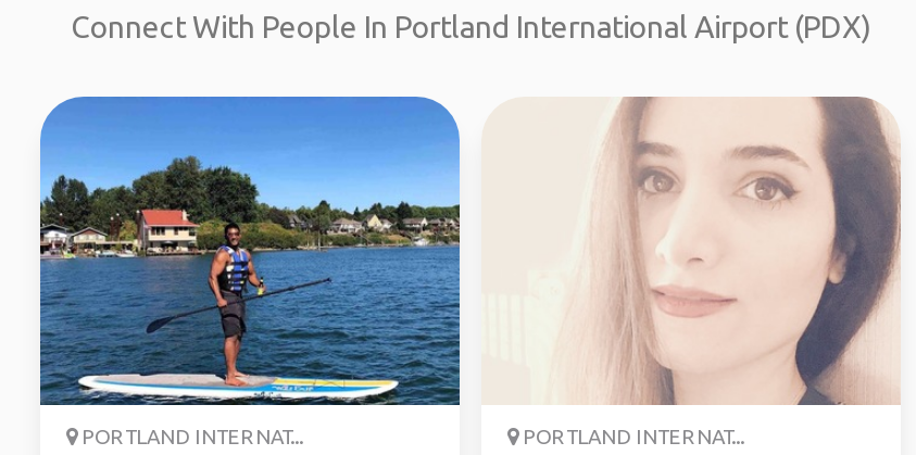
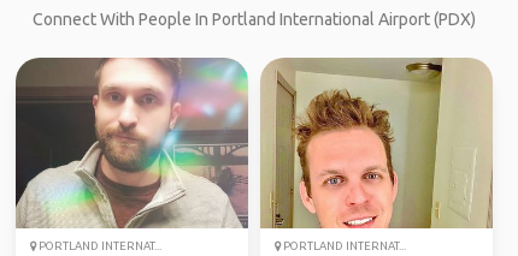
- [image]
+ [image]

- [image]
+ [image]
